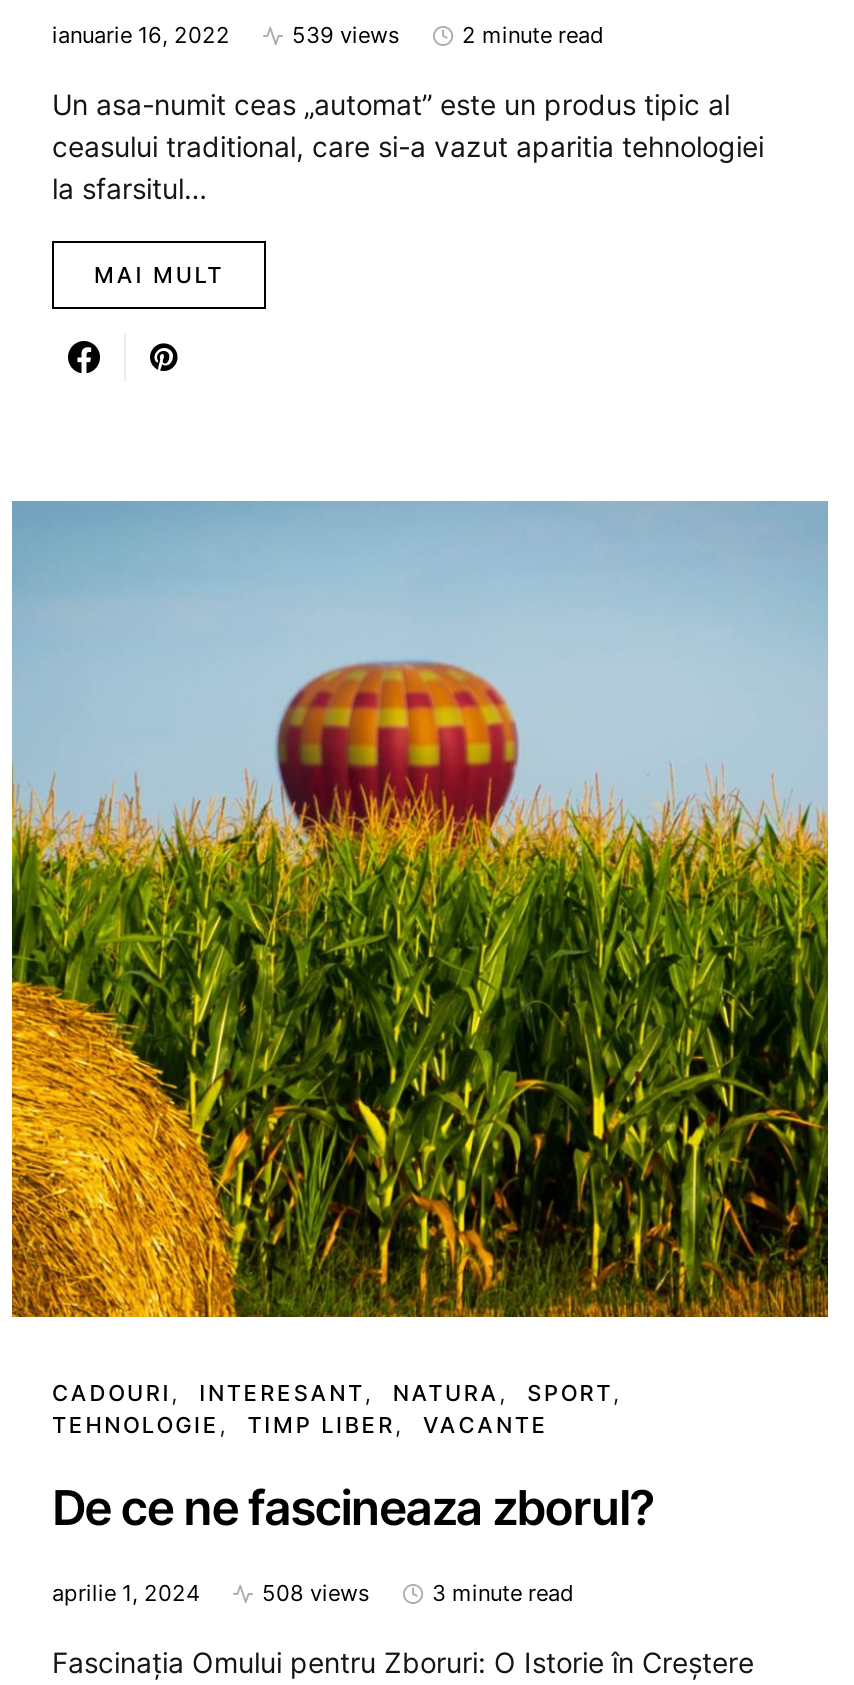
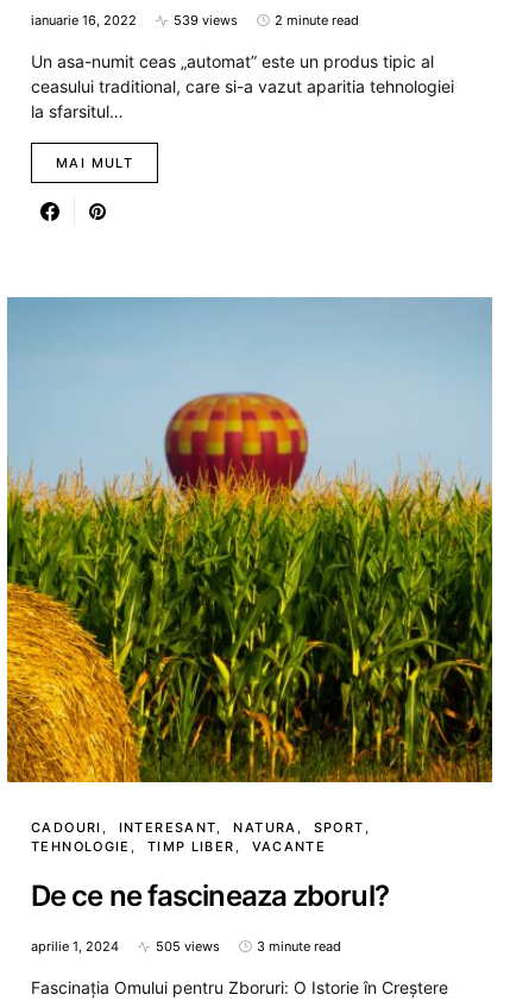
- 508 views
+ 505 views
